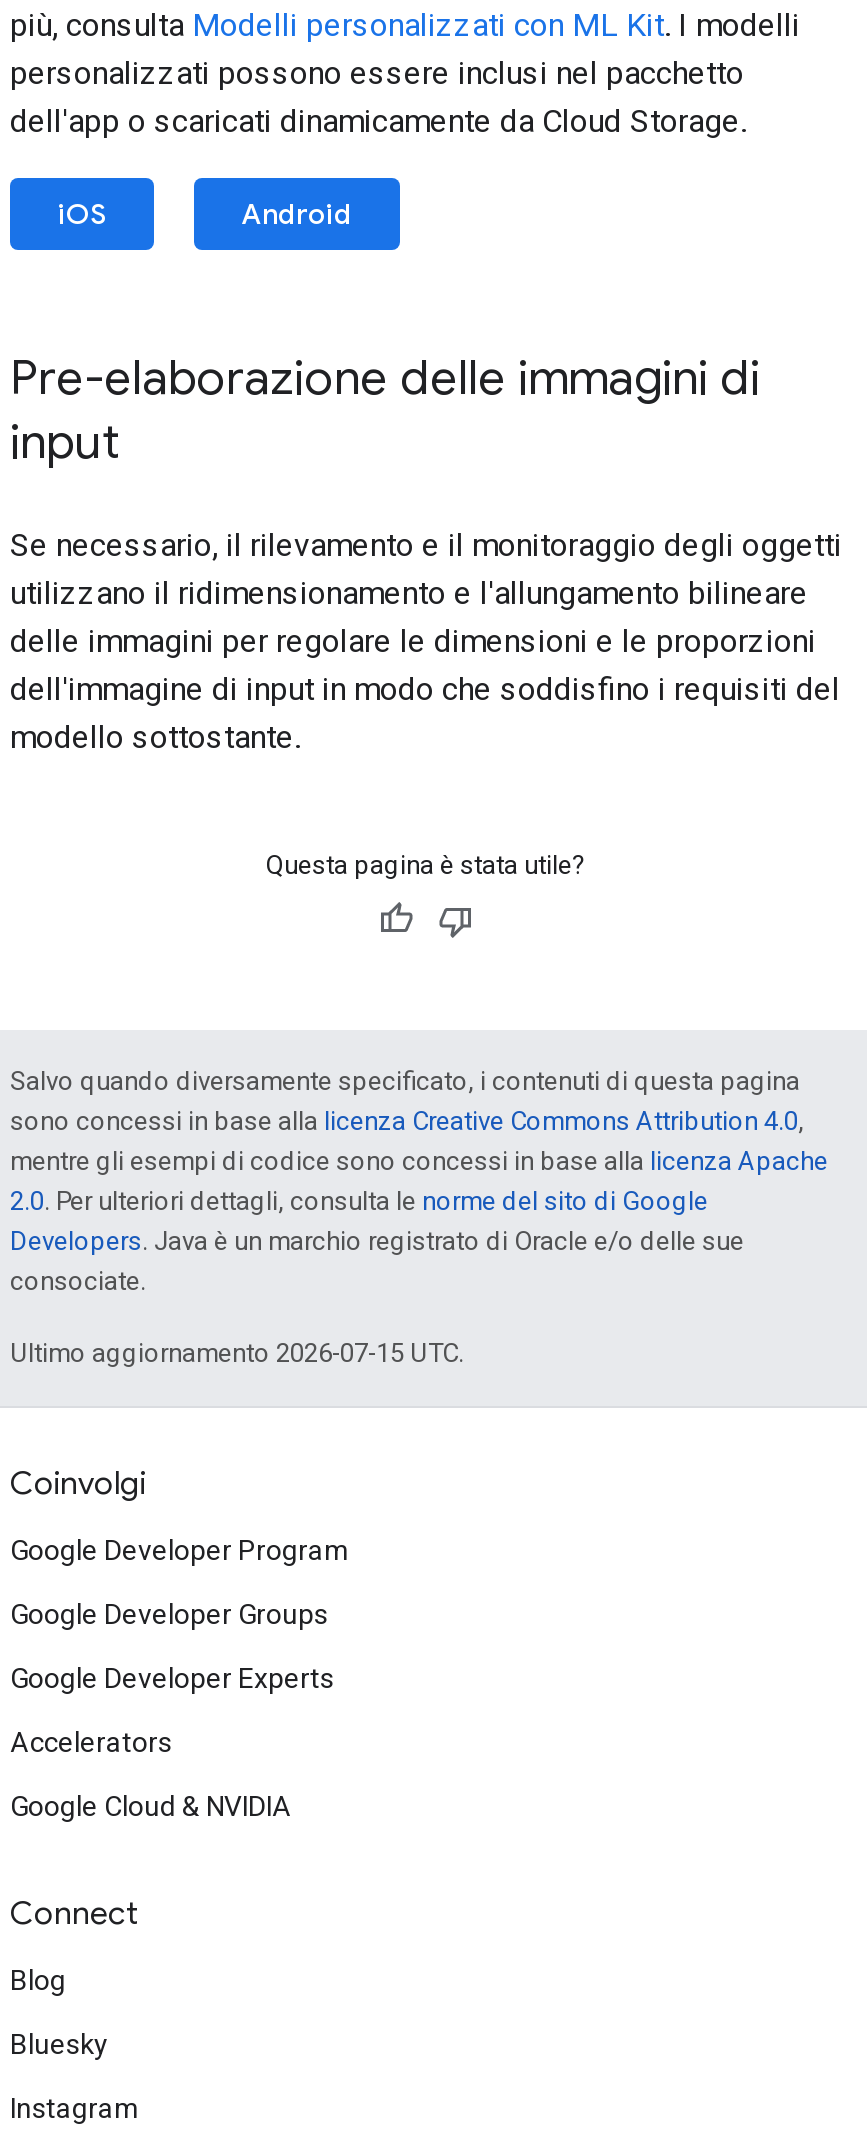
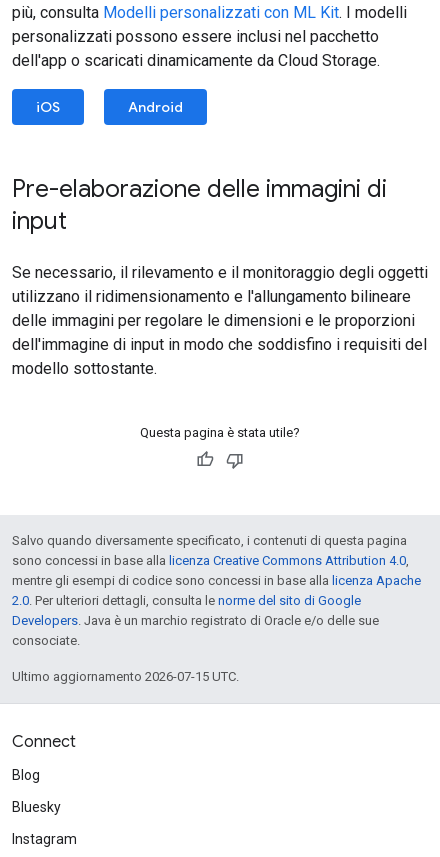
- Coinvolgi
- Google Developer Program
- Google Developer Groups
- Google Developer Experts
- Accelerators
- Google Cloud & NVIDIA
